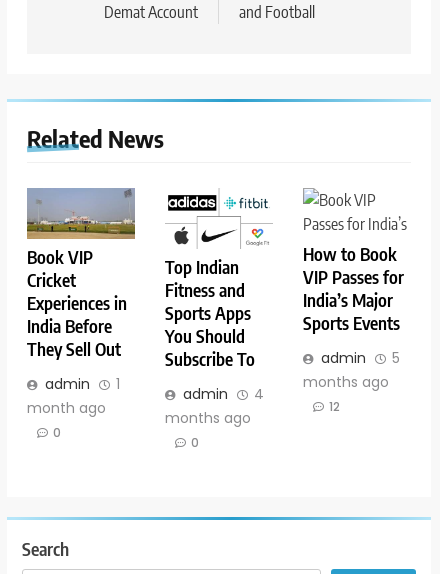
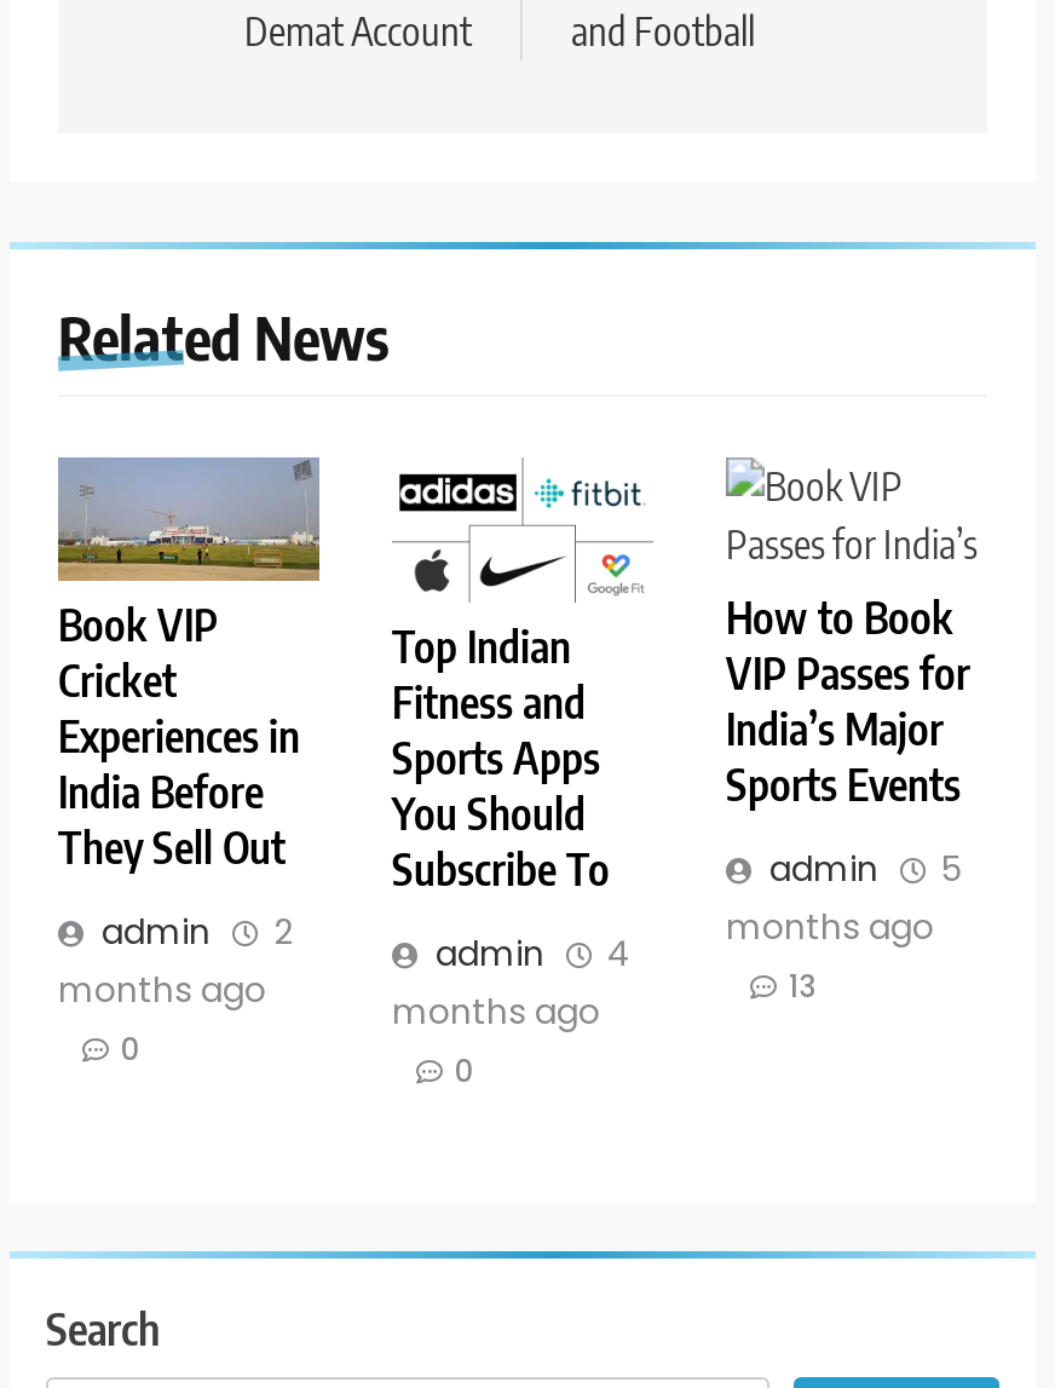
- admin 1
+ admin 2

- month ago
+ months ago

- 12
+ 13
